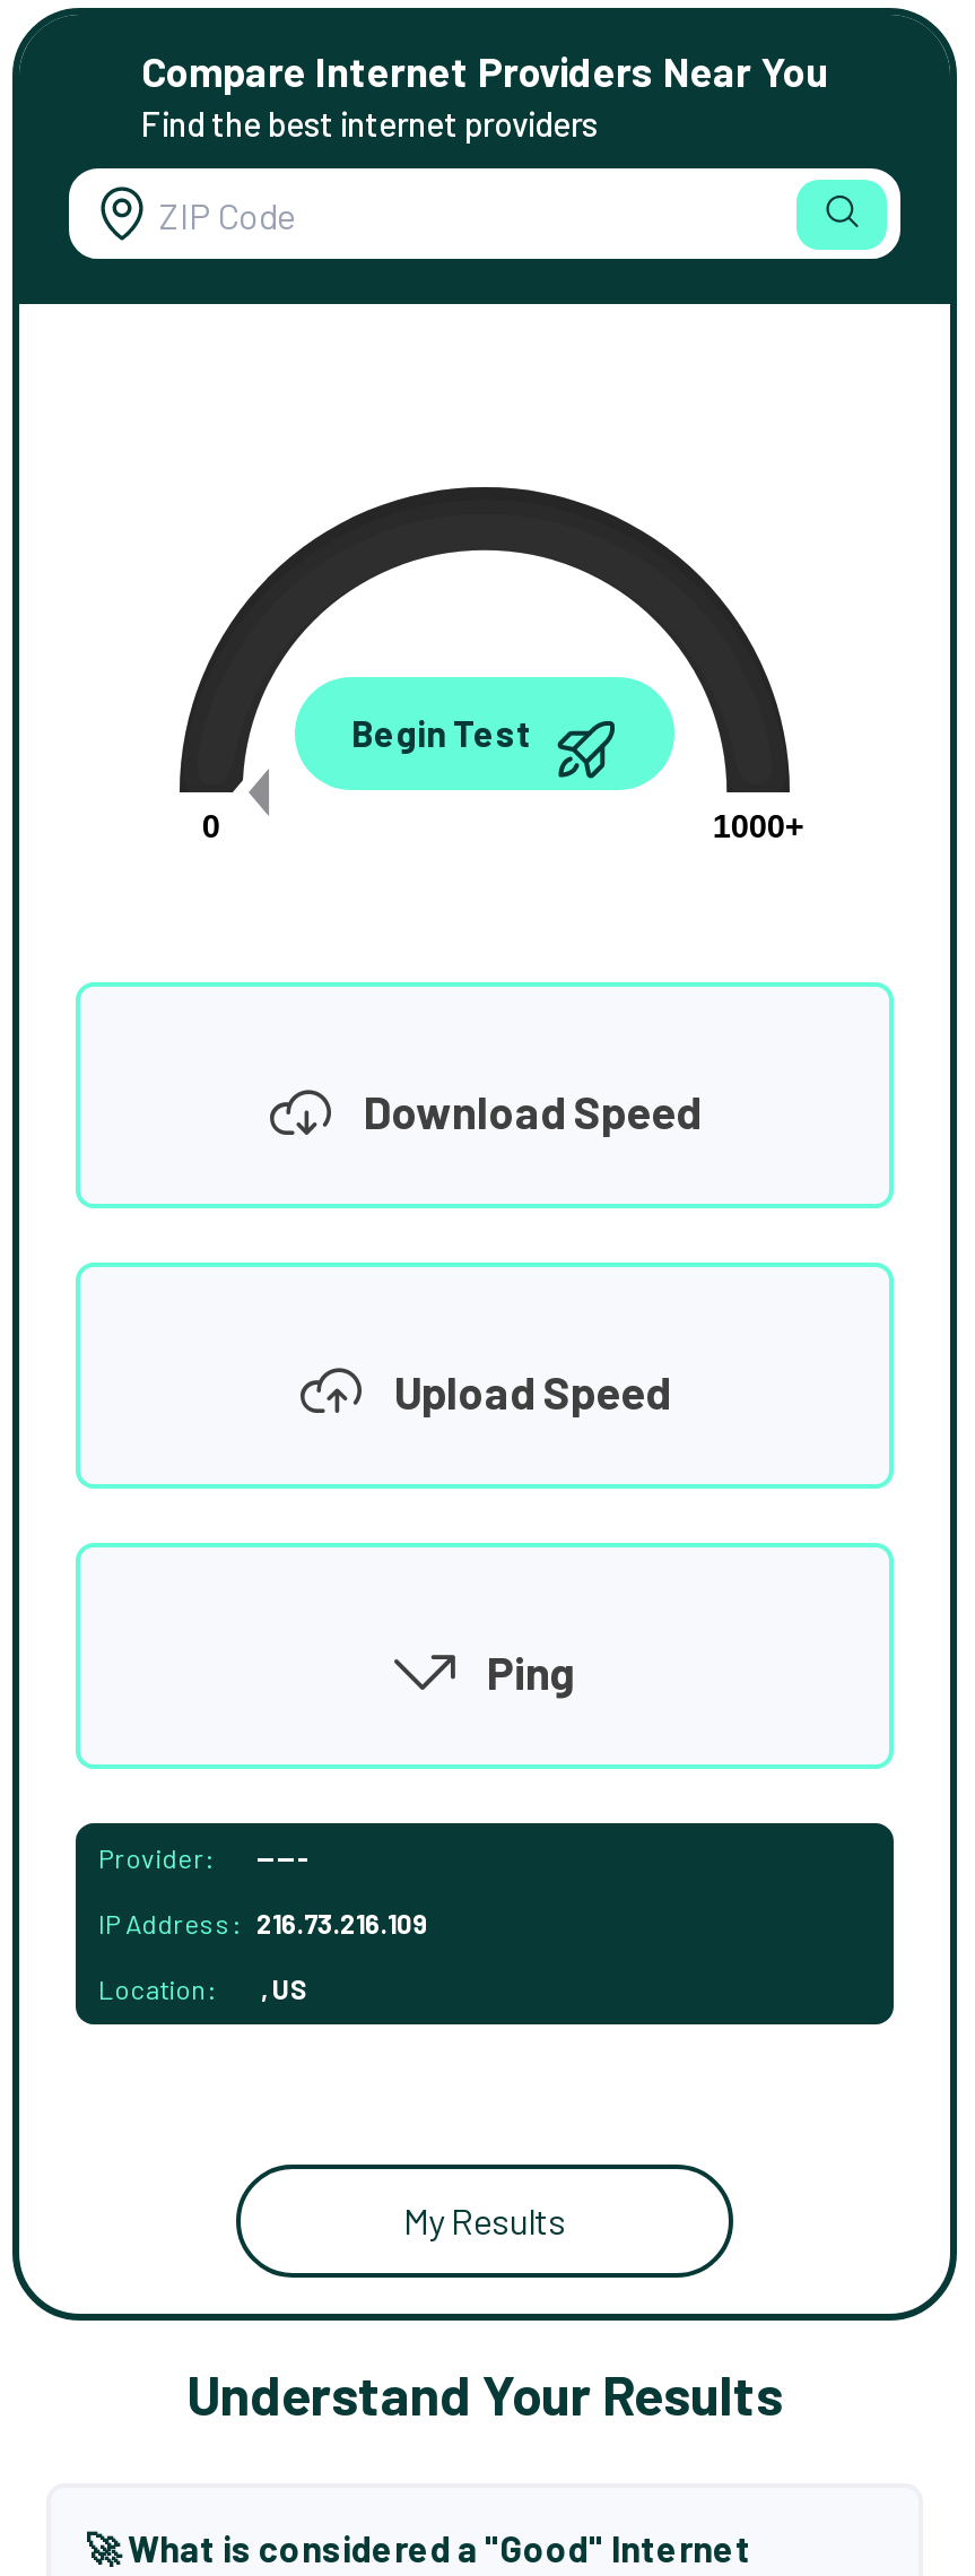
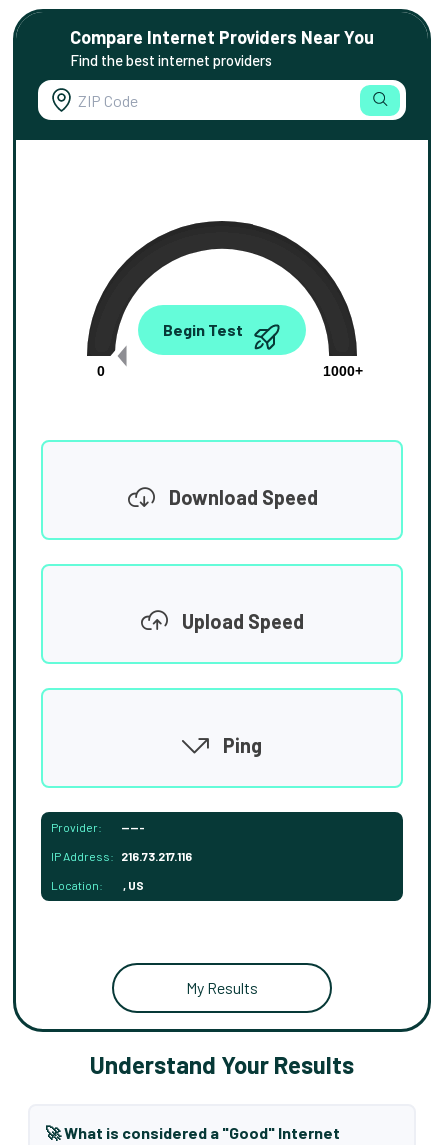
- IP Address: 216.73.216.109
+ IP Address: 216.73.217.116
